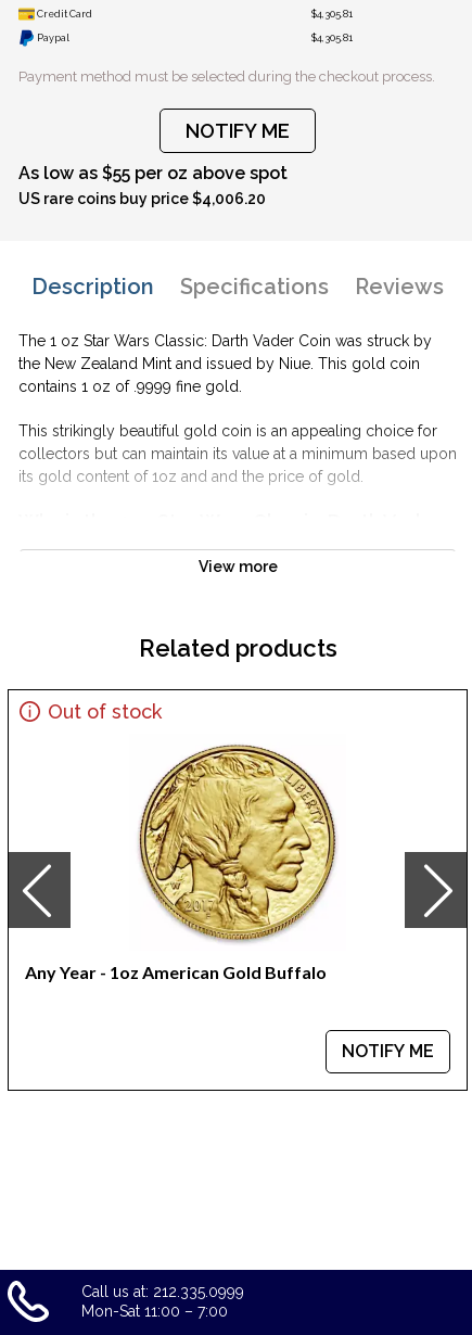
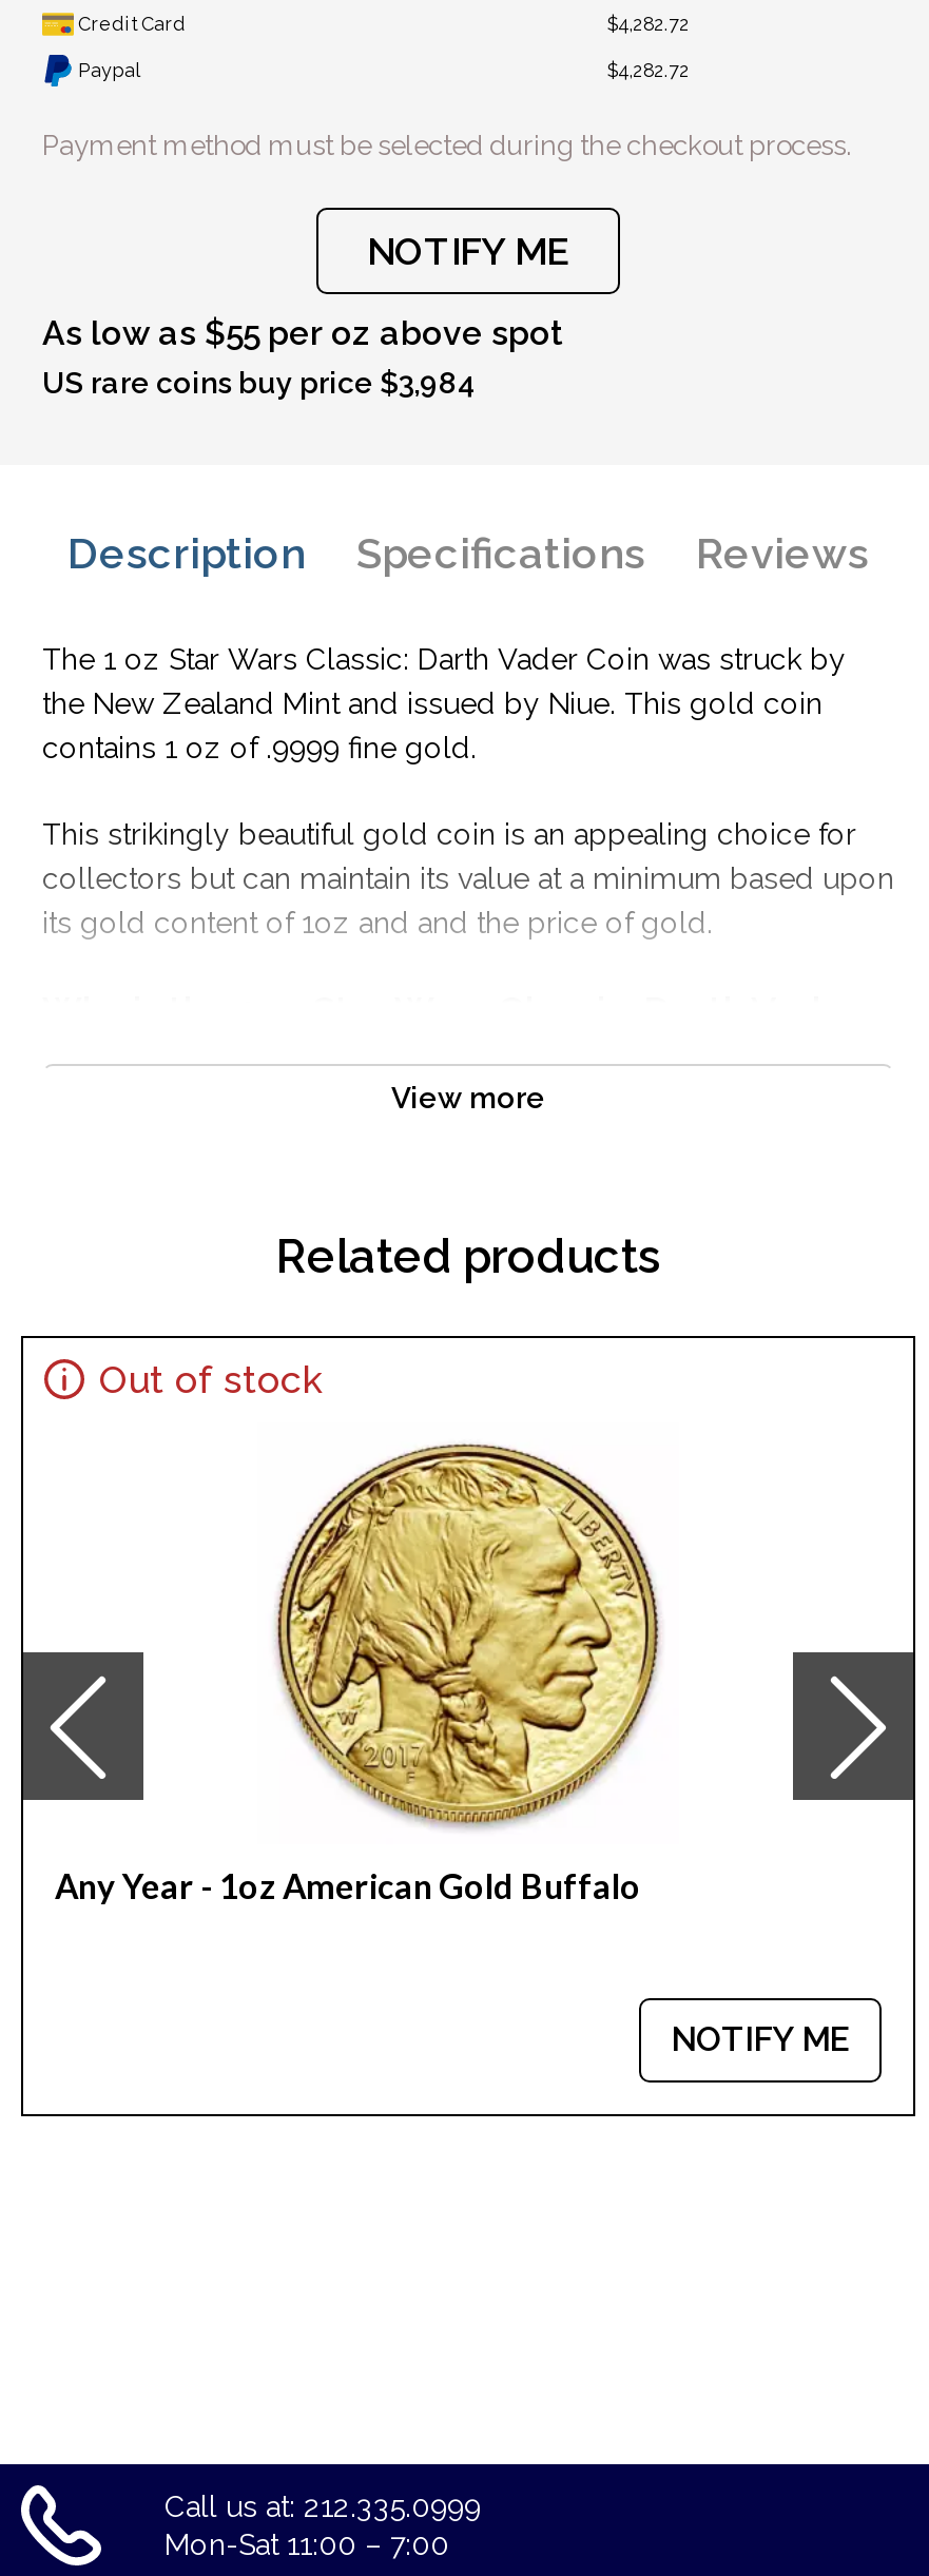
- $4,305.81
+ $4,282.72

- $4,305.81
+ $4,282.72

- US rare coins buy price $4,006.20
+ US rare coins buy price $3,984
